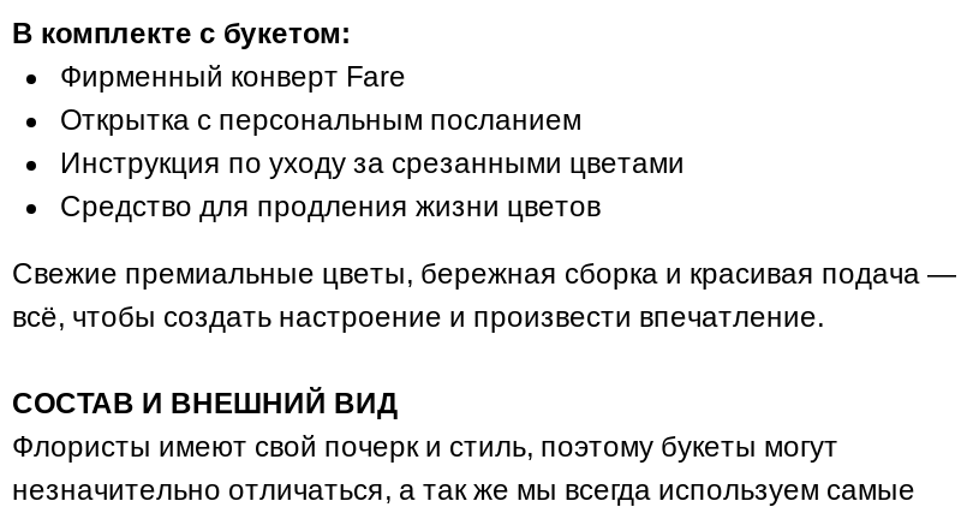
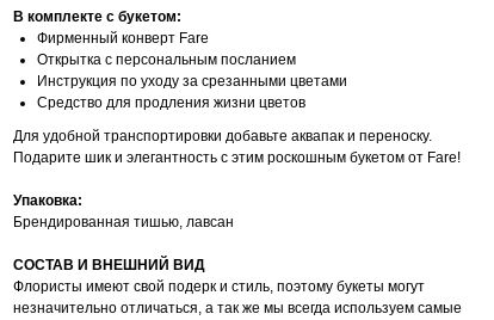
- Свежие премиальные цветы, бережная сборка и красивая подача —
- всё, чтобы создать настроение и произвести впечатление.
+ Для удобной транспортировки добавьте аквапак и переноску.
+ Подарите шик и элегантность с этим роскошным букетом от Fare!
+ Упаковка:
+ Брендированная тишью, лавсан

- Флористы имеют свой почерк и стиль, поэтому букеты могут
+ Флористы имеют свой подерк и стиль, поэтому букеты могут
